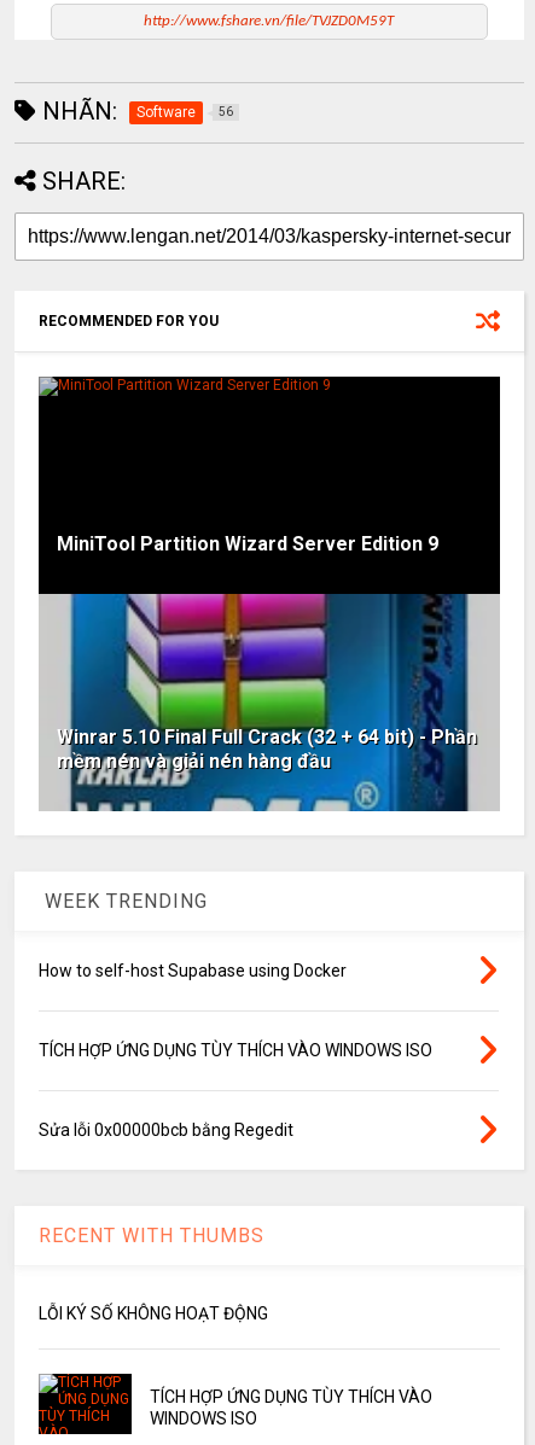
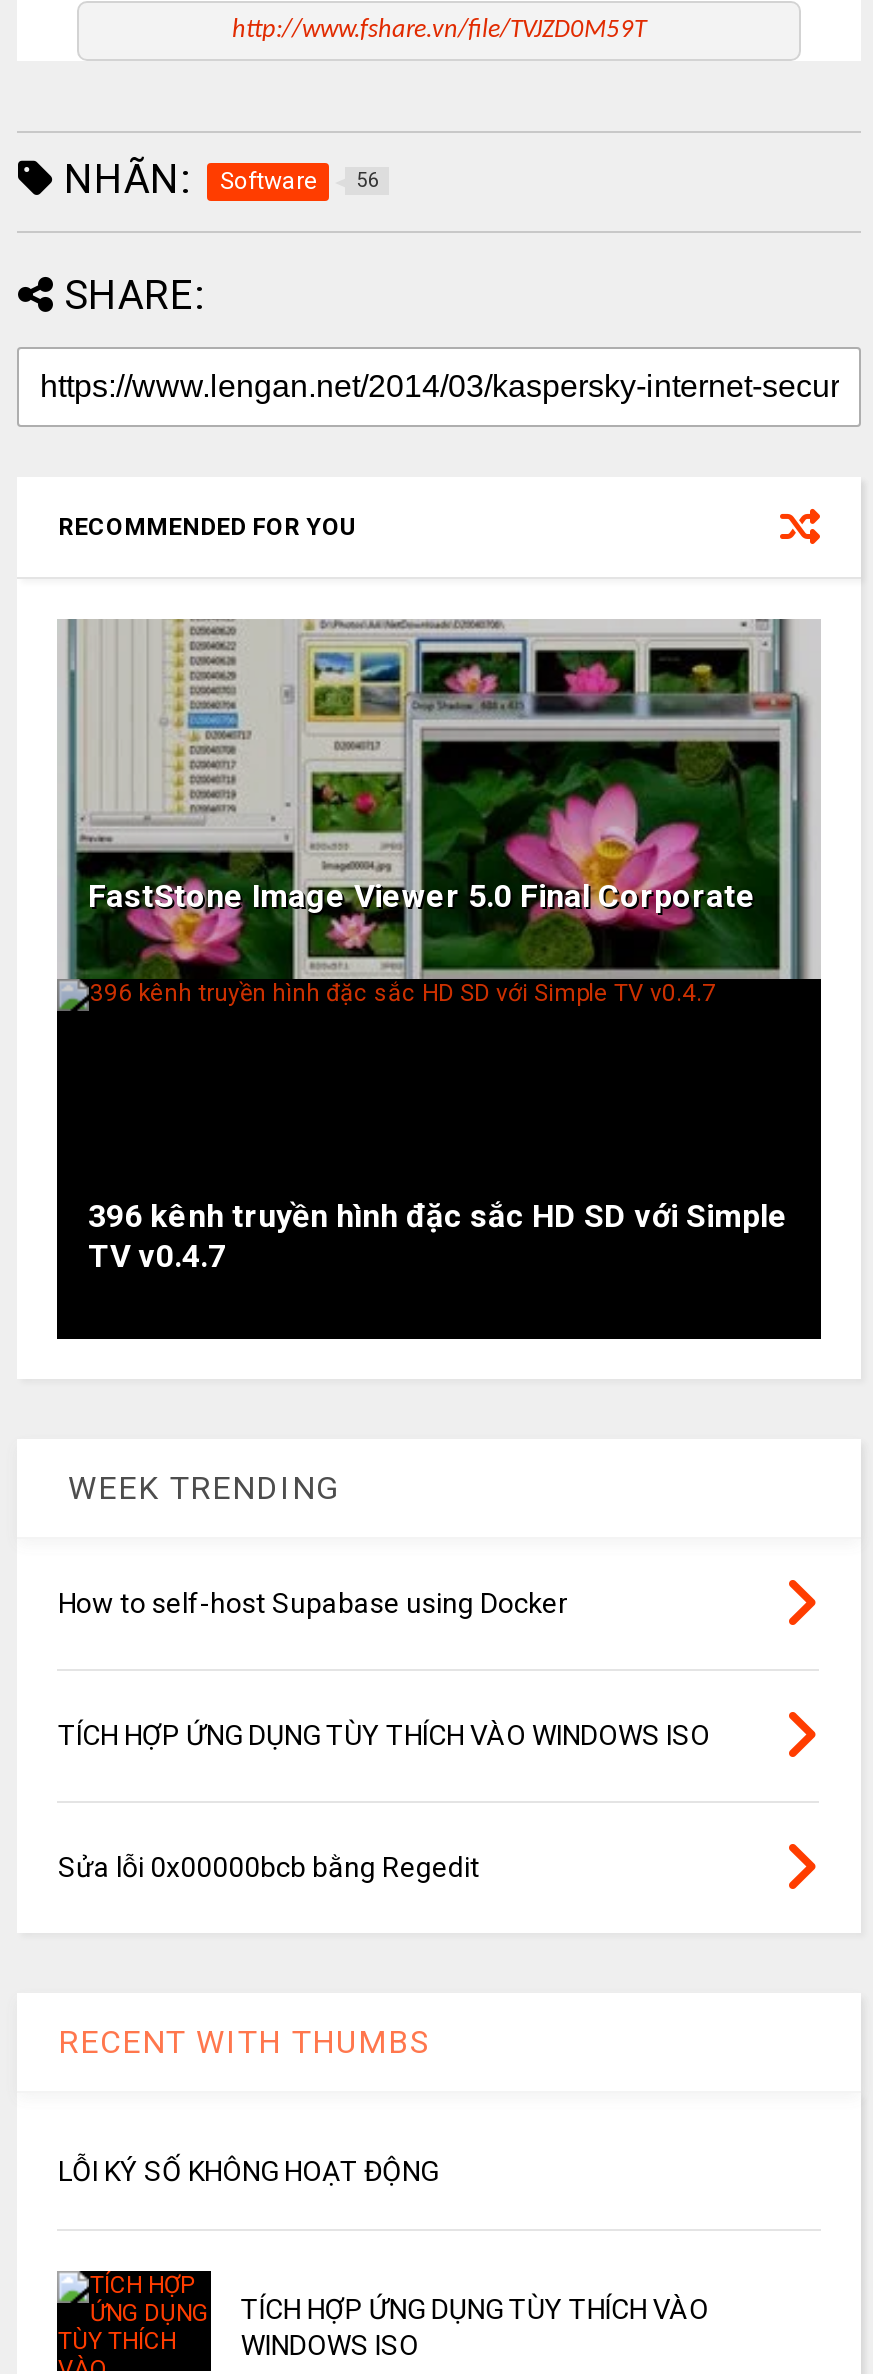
- [image]
- MiniTool Partition Wizard Server Edition 9
+ [image]
+ FastStone Image Viewer 5.0 Final Corporate

- Winrar 5.10 Final Full Crack (32 + 64 bit) - Phần
- mềm nén và giải nén hàng đầu
+ 396 kênh truyền hình đặc sắc HD SD với Simple
+ TV v0.4.7
